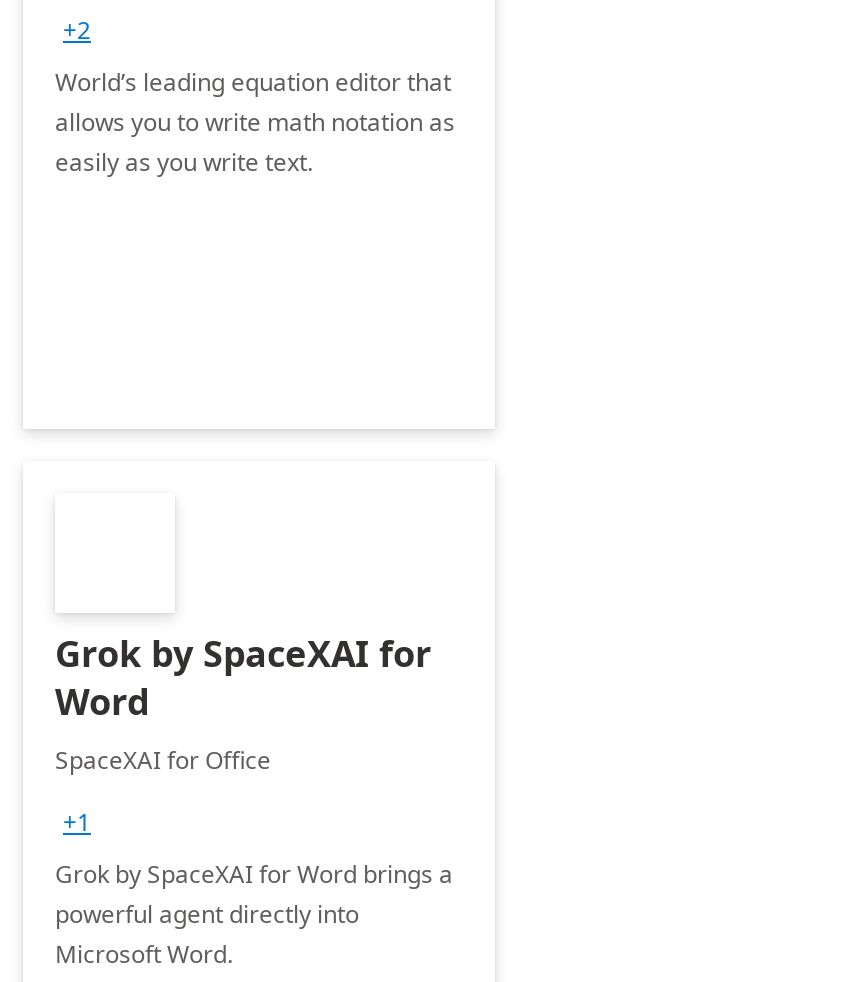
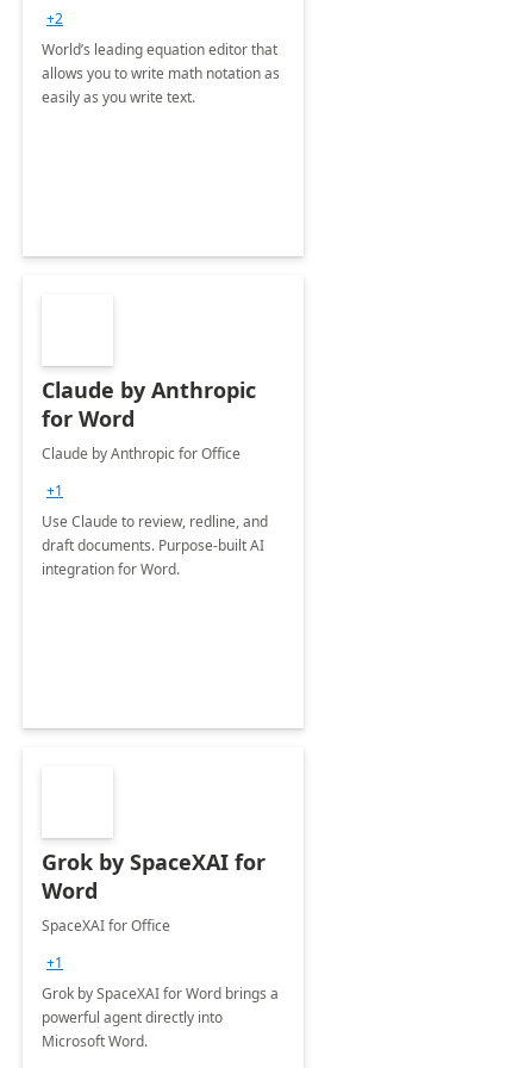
+ Claude by Anthropic
+ for Word
+ Claude by Anthropic for Office
+ +1
+ Use Claude to review, redline, and
+ draft documents. Purpose-built AI
+ integration for Word.
